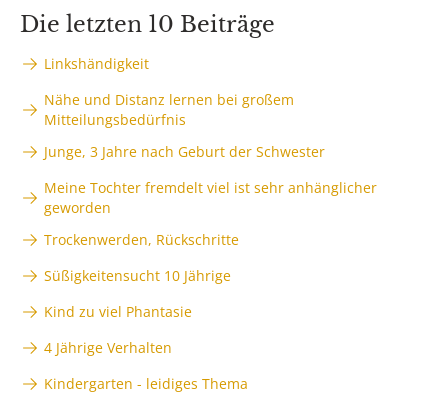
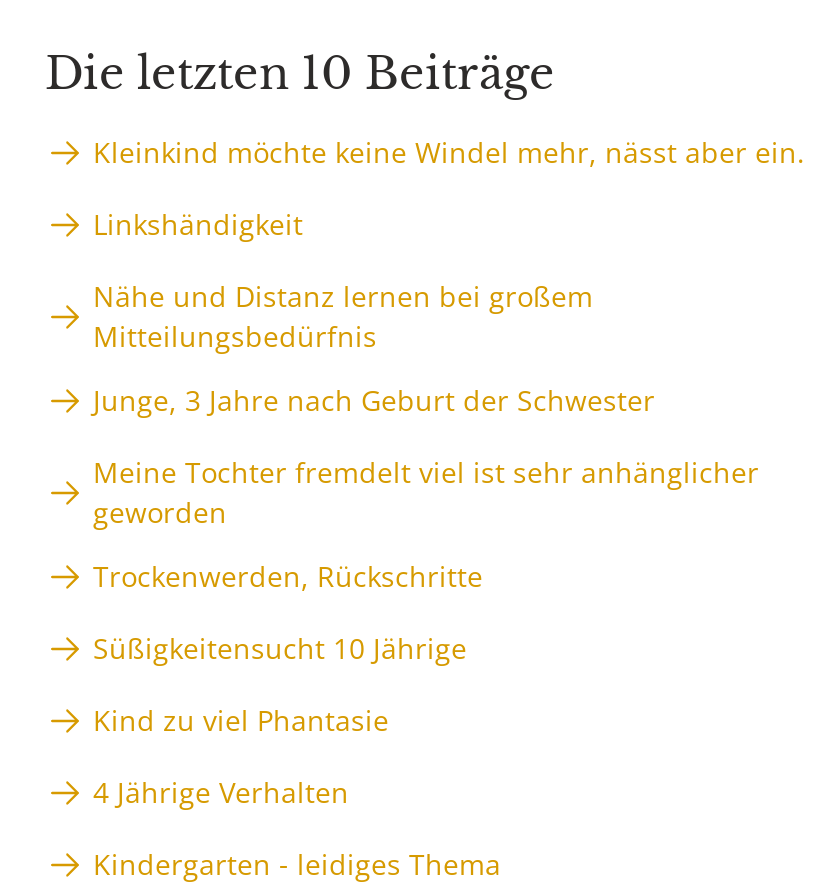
+ Kleinkind möchte keine Windel mehr, nässt aber ein.
